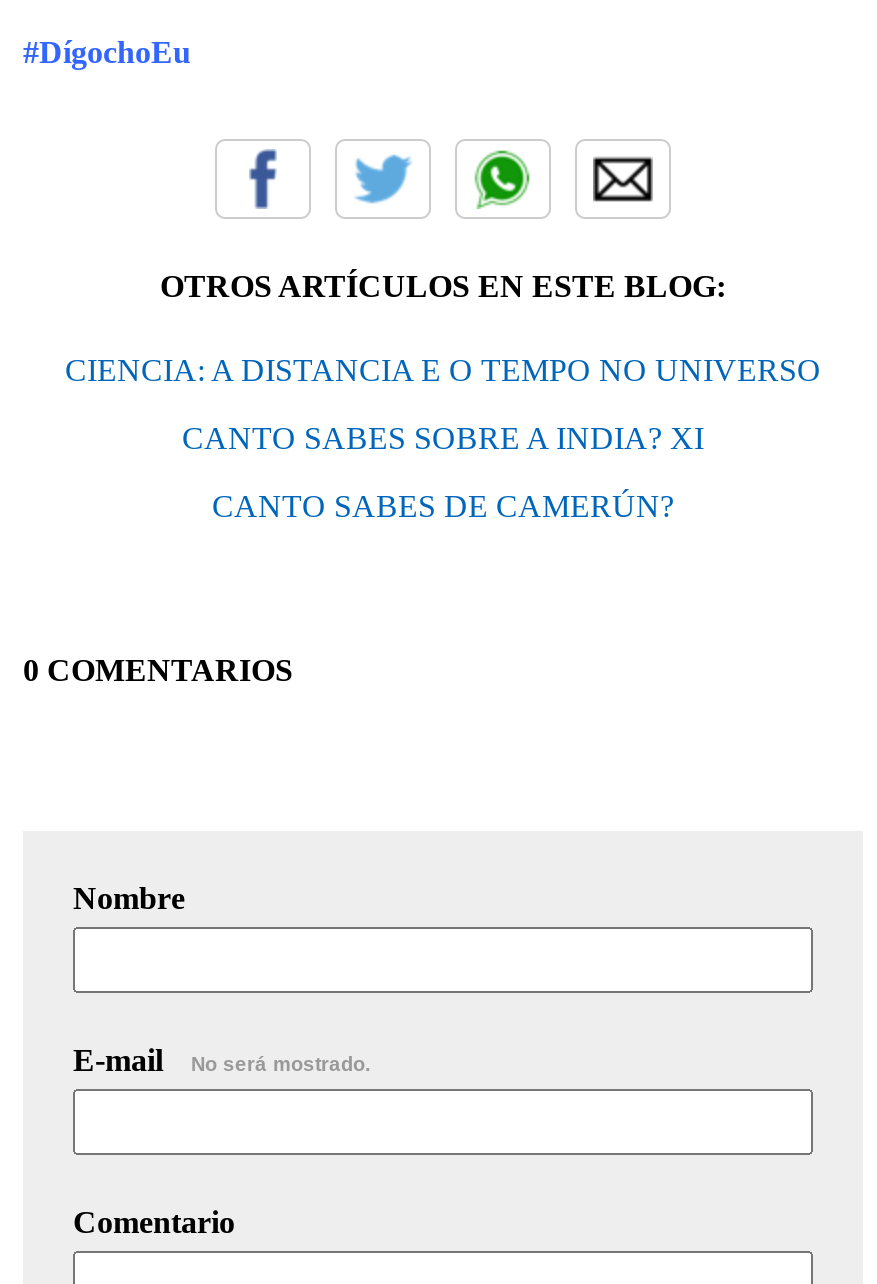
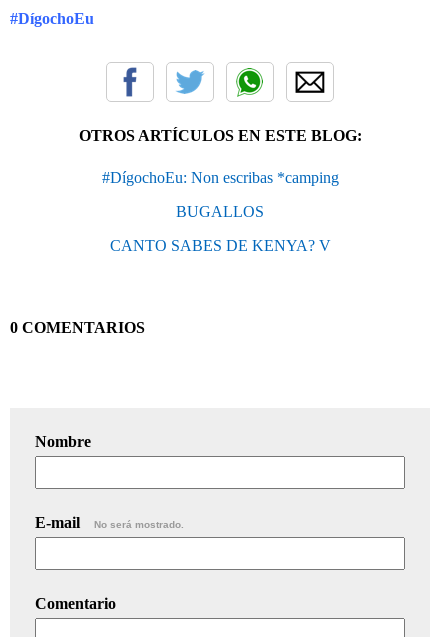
- CIENCIA: A DISTANCIA E O TEMPO NO UNIVERSO
+ #DígochoEu: Non escribas *camping

- CANTO SABES SOBRE A INDIA? XI
+ BUGALLOS

- CANTO SABES DE CAMERÚN?
+ CANTO SABES DE KENYA? V
